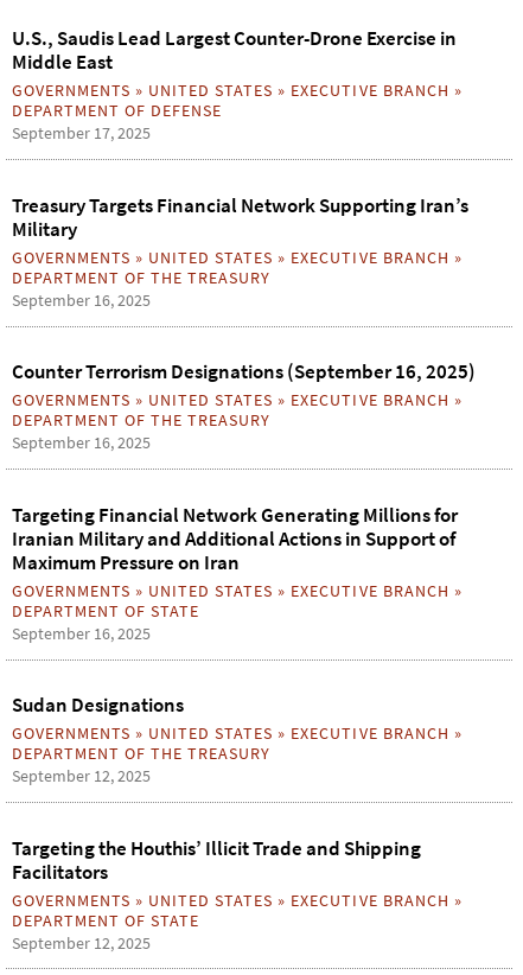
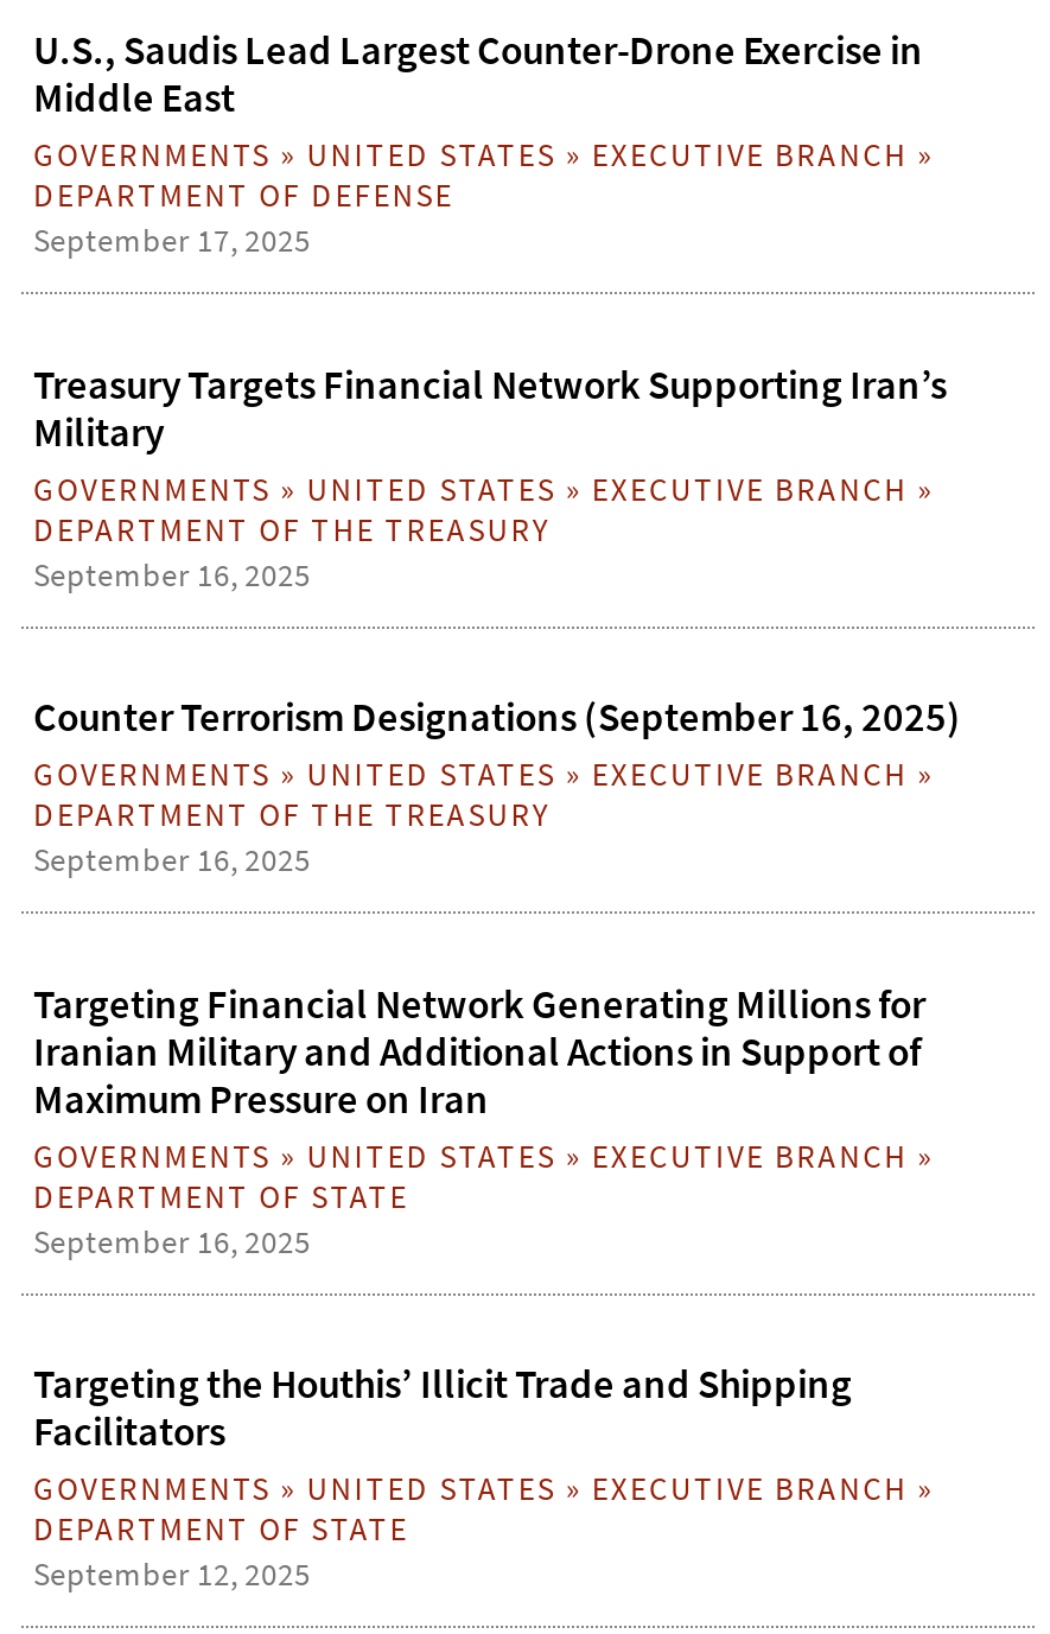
- Sudan Designations
- GOVERNMENTS» UNITED STATES» EXECUTIVE BRANCH»
- DEPARTMENT OF THE TREASURY
- September 12, 2025
